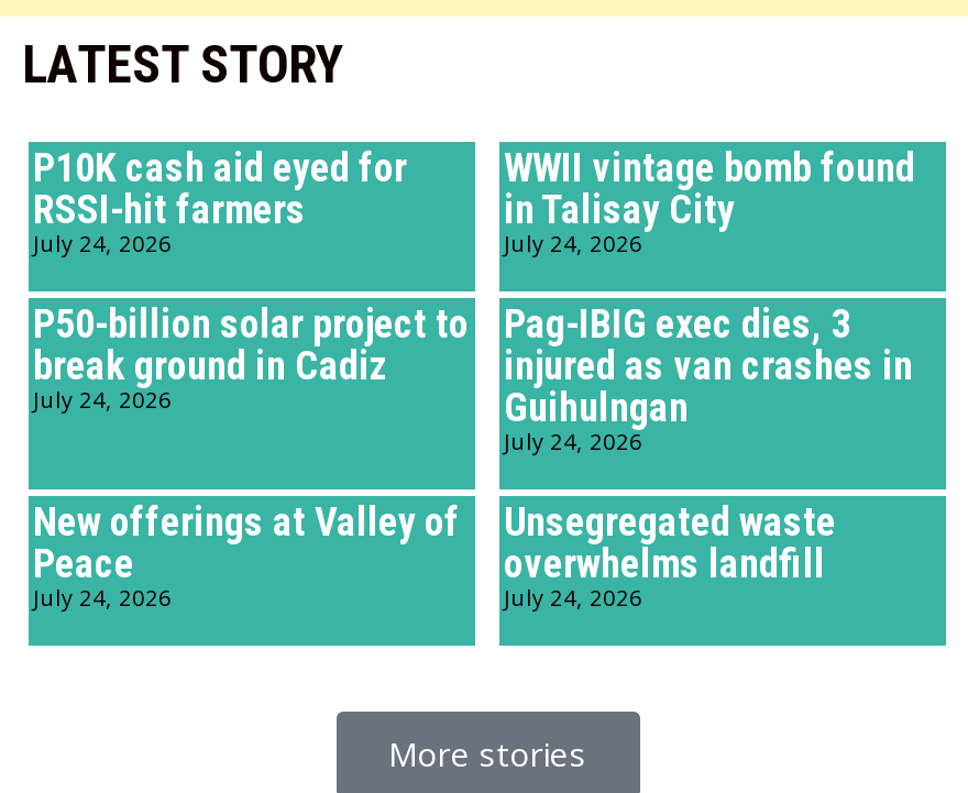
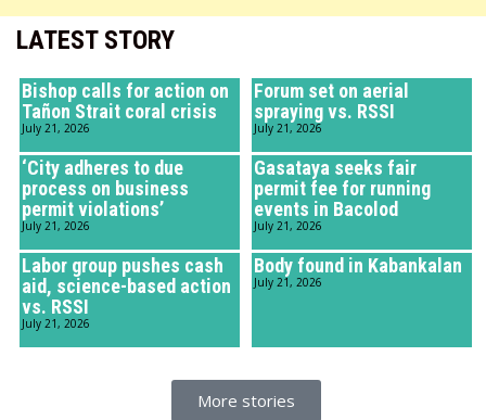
- P10K cash aid eyed for
- RSSI-hit farmers
- July 24, 2026
+ Bishop calls for action on
+ Tañon Strait coral crisis
+ July 21, 2026

- WWII vintage bomb found
- in Talisay City
- July 24, 2026
+ Forum set on aerial
+ spraying vs. RSSI
+ July 21, 2026

- P50-billion solar project to
- break ground in Cadiz
- July 24, 2026
+ ‘City adheres to due
+ process on business
+ permit violations’
+ July 21, 2026

- Pag-IBIG exec dies, 3
- injured as van crashes in
- Guihulngan
- July 24, 2026
+ Gasataya seeks fair
+ permit fee for running
+ events in Bacolod
+ July 21, 2026

- New offerings at Valley of
- Peace
- July 24, 2026
+ Labor group pushes cash
+ aid, science-based action
+ vs. RSSI
+ July 21, 2026

- Unsegregated waste
- overwhelms landfill
- July 24, 2026
+ Body found in Kabankalan
+ July 21, 2026
